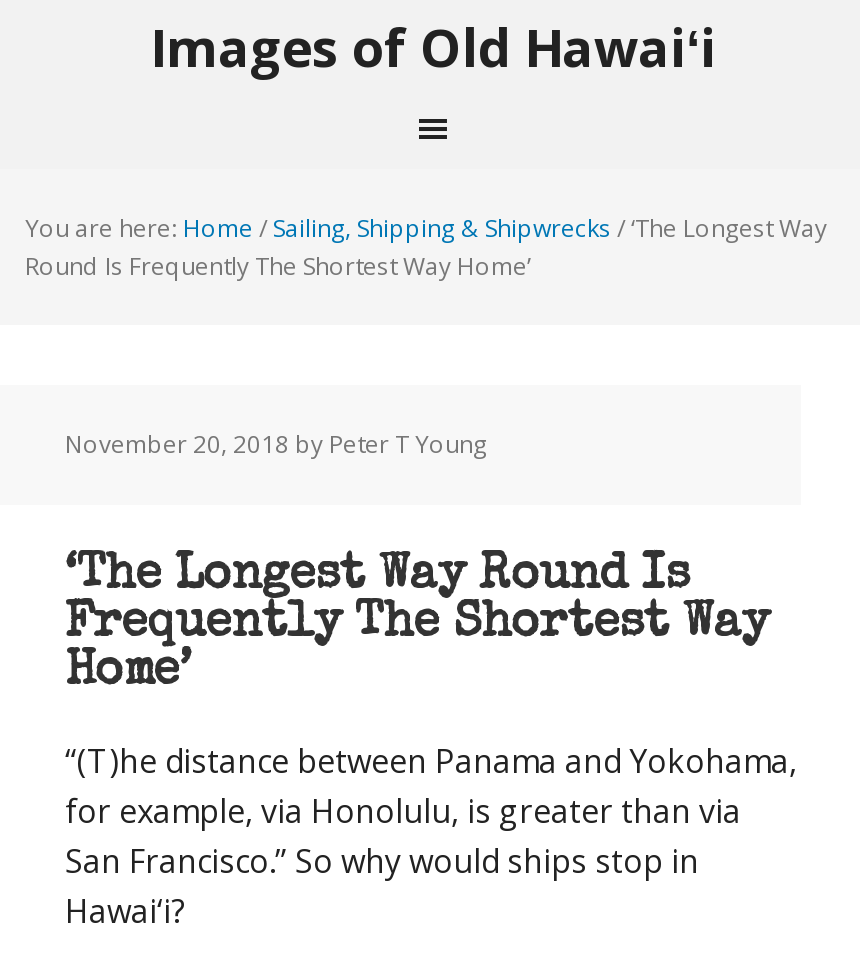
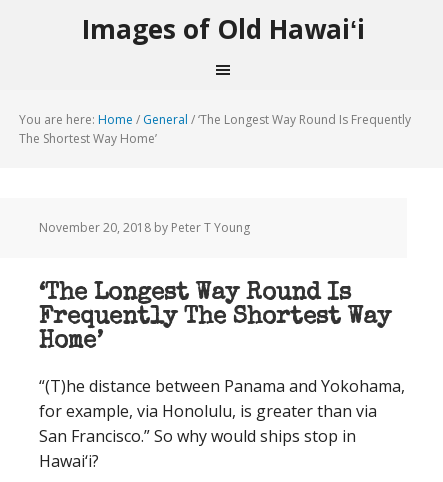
- You are here: Home / Sailing, Shipping & Shipwrecks / ‘The Longest Way
- Round Is Frequently The Shortest Way Home’
+ You are here: Home / General / ‘The Longest Way Round Is Frequently
+ The Shortest Way Home’
